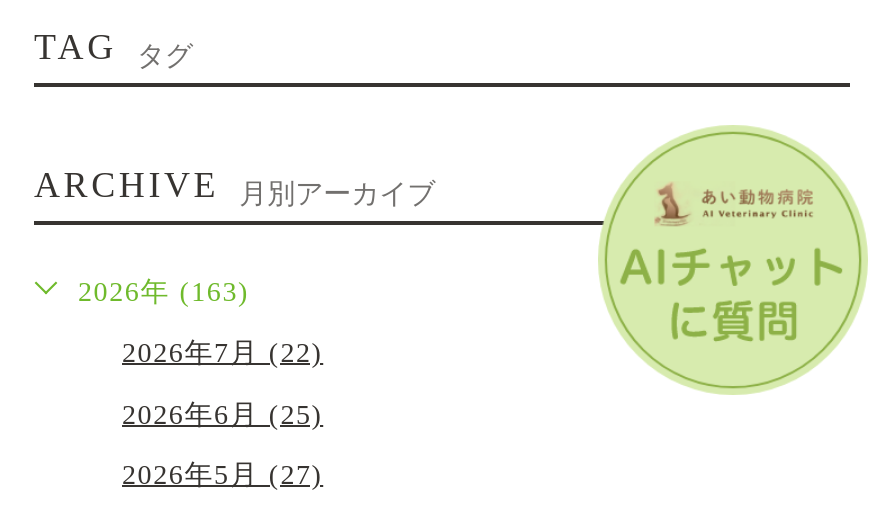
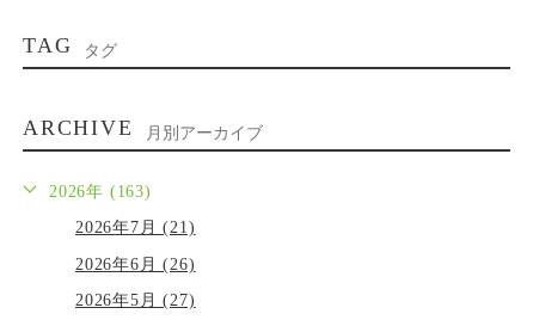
- [image]

- 2026年7月 (22)
+ 2026年7月 (21)

- 2026年6月 (25)
+ 2026年6月 (26)
